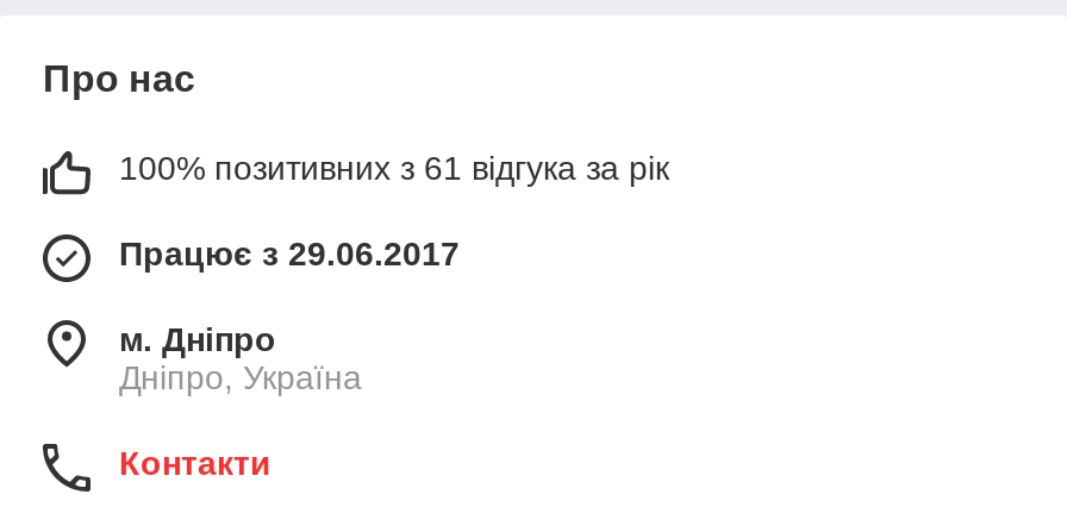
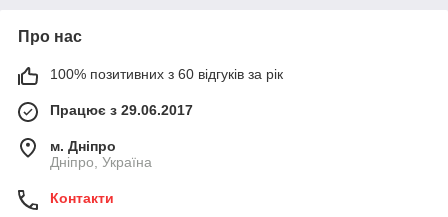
- 100% позитивних з 61 відгука за рік
+ 100% позитивних з 60 відгуків за рік
